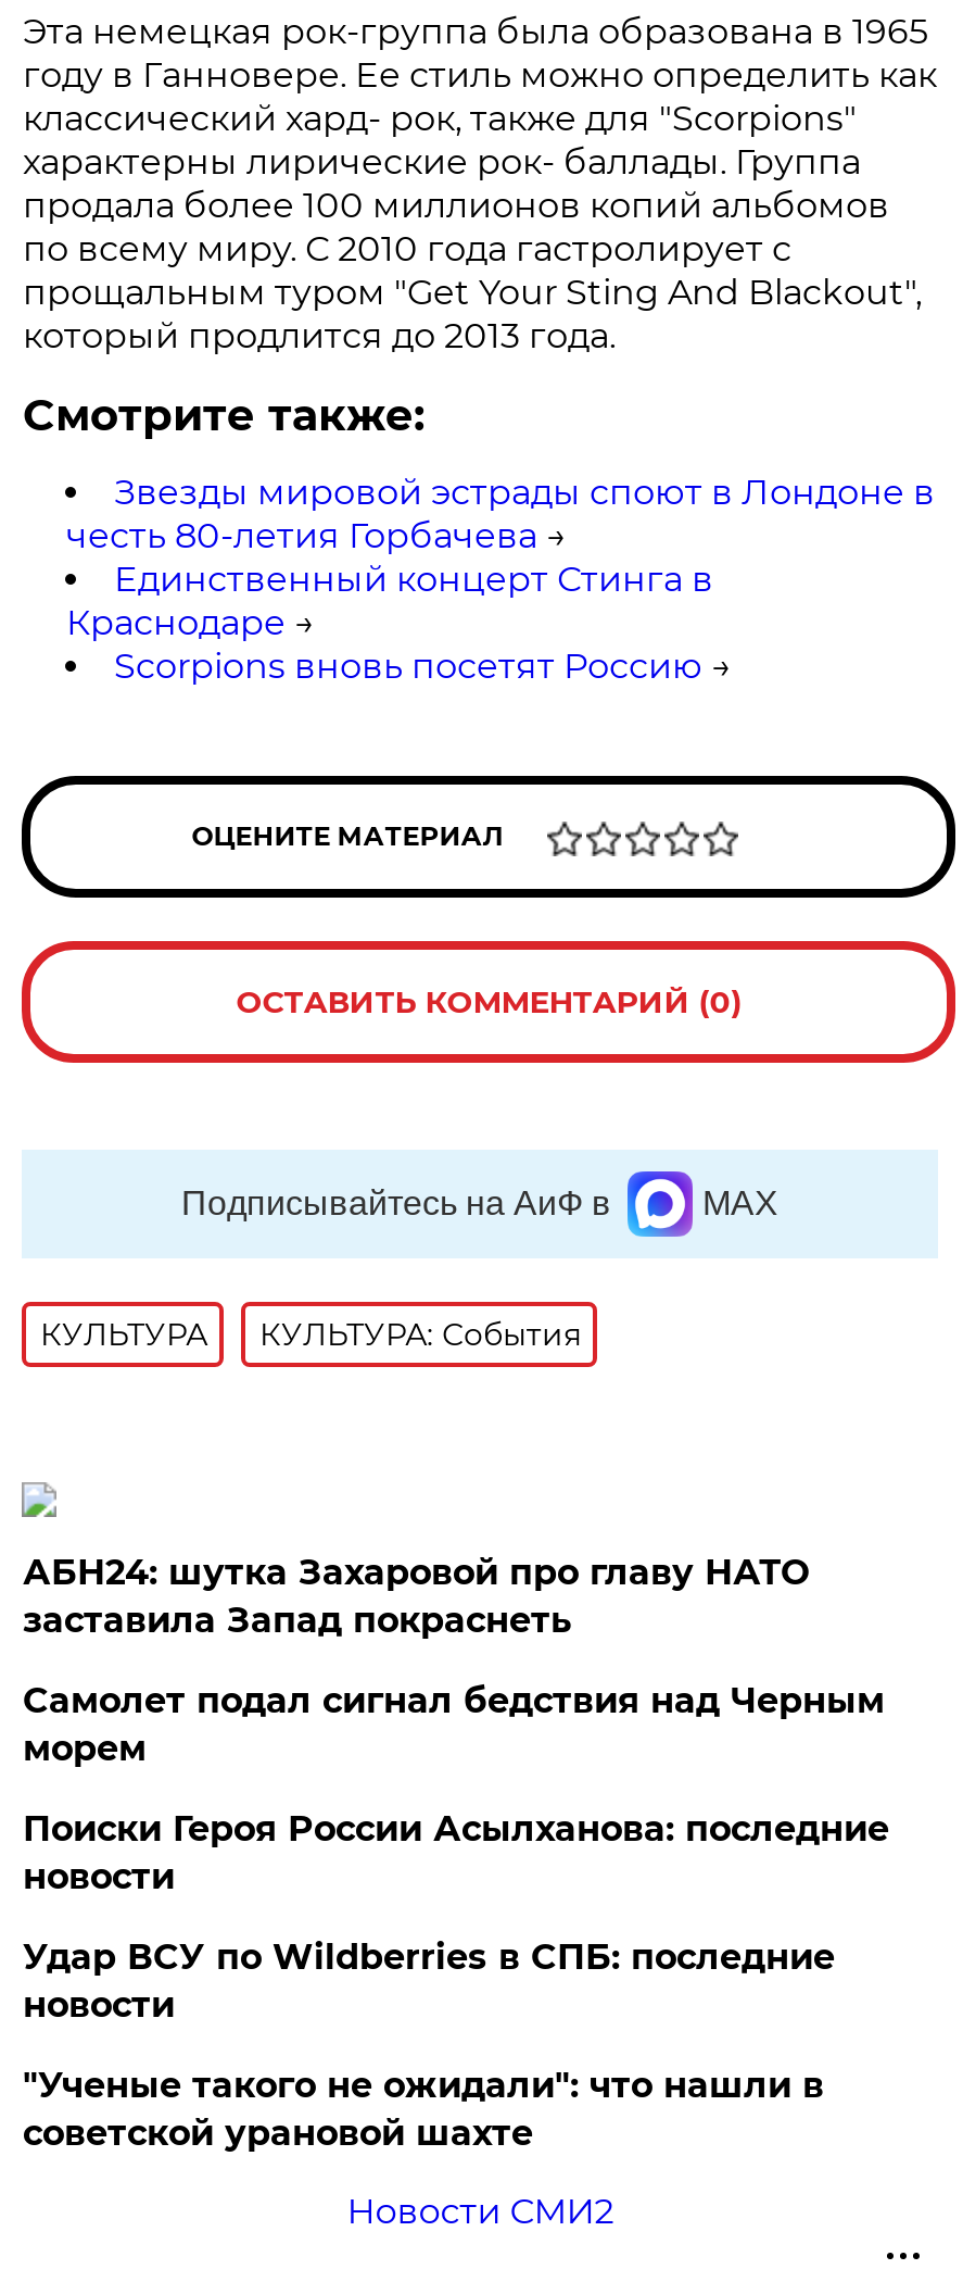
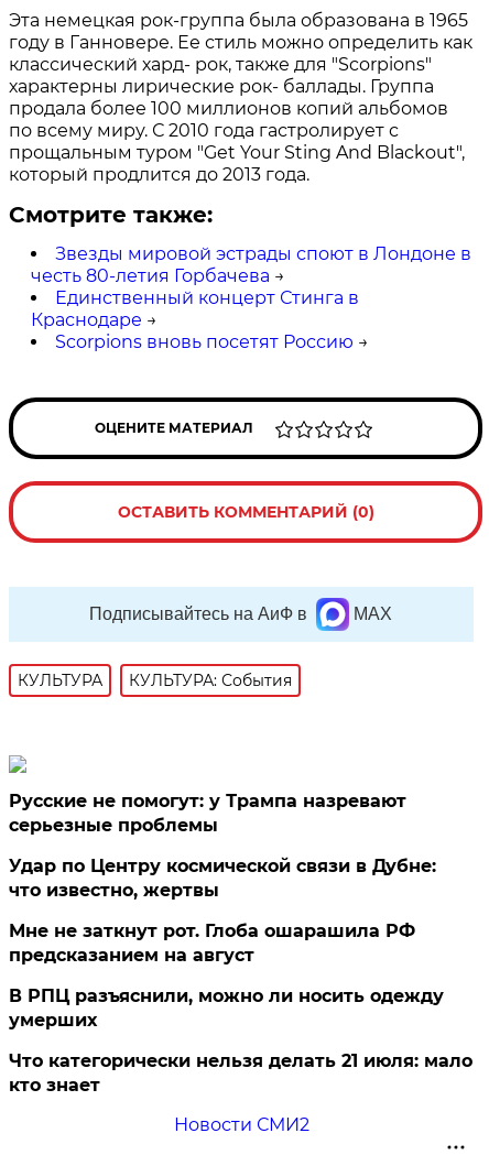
- АБН24: шутка Захаровой про главу НАТО
- заставила Запад покраснеть
+ Русские не помогут: у Трампа назревают
+ серьезные проблемы

- Самолет подал сигнал бедствия над Черным
- морем
+ Удар по Центру космической связи в Дубне:
+ что известно, жертвы

- Поиски Героя России Асылханова: последние
- новости
+ Мне не заткнут рот. Глоба ошарашила РФ
+ предсказанием на август

- Удар ВСУ по Wildberries в СПБ: последние
- новости
+ В РПЦ разъяснили, можно ли носить одежду
+ умерших

- "Ученые такого не ожидали": что нашли в
- советской урановой шахте
+ Что категорически нельзя делать 21 июля: мало
+ кто знает
